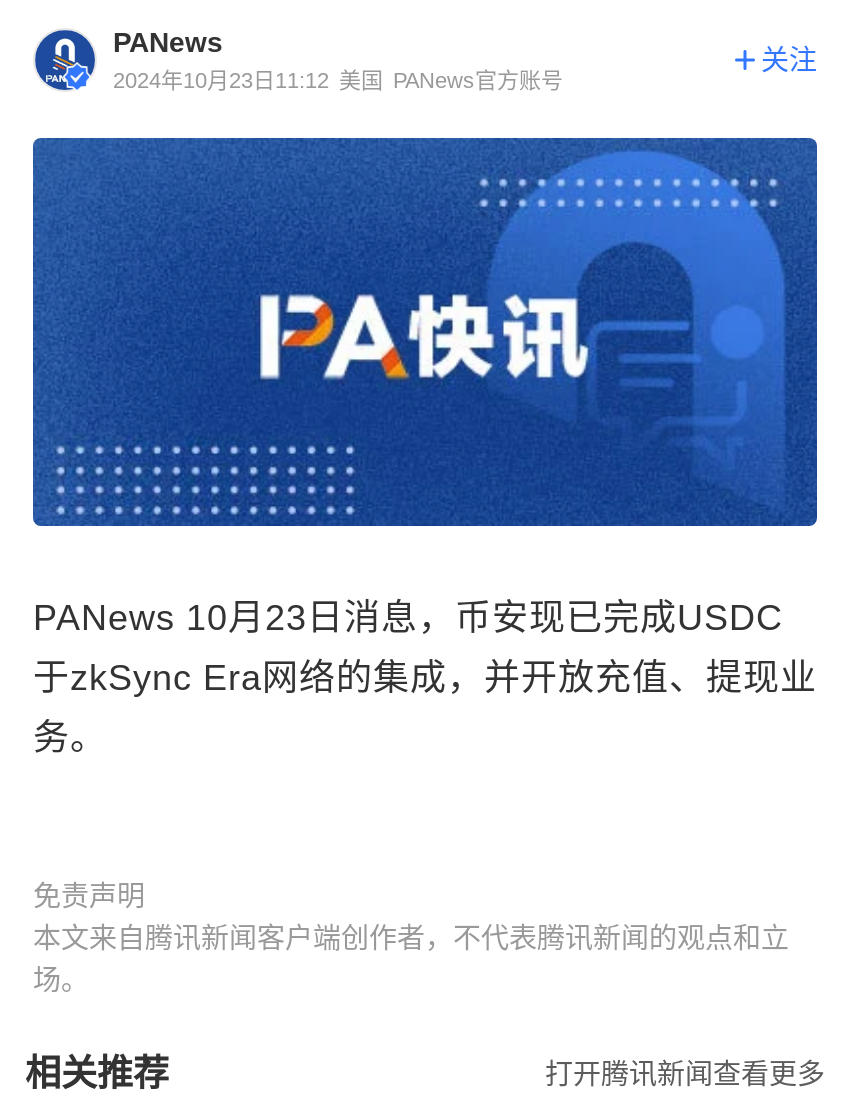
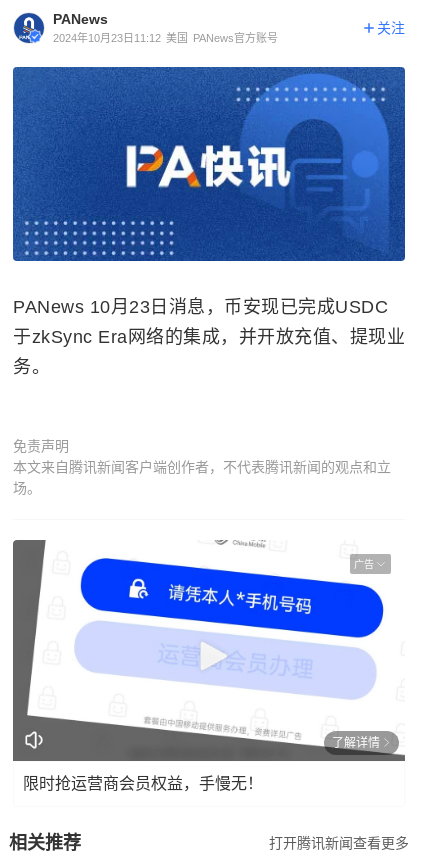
+ [image]
+ 广告

+ 了解详情
+ 限时抢运营商会员权益，手慢无！
